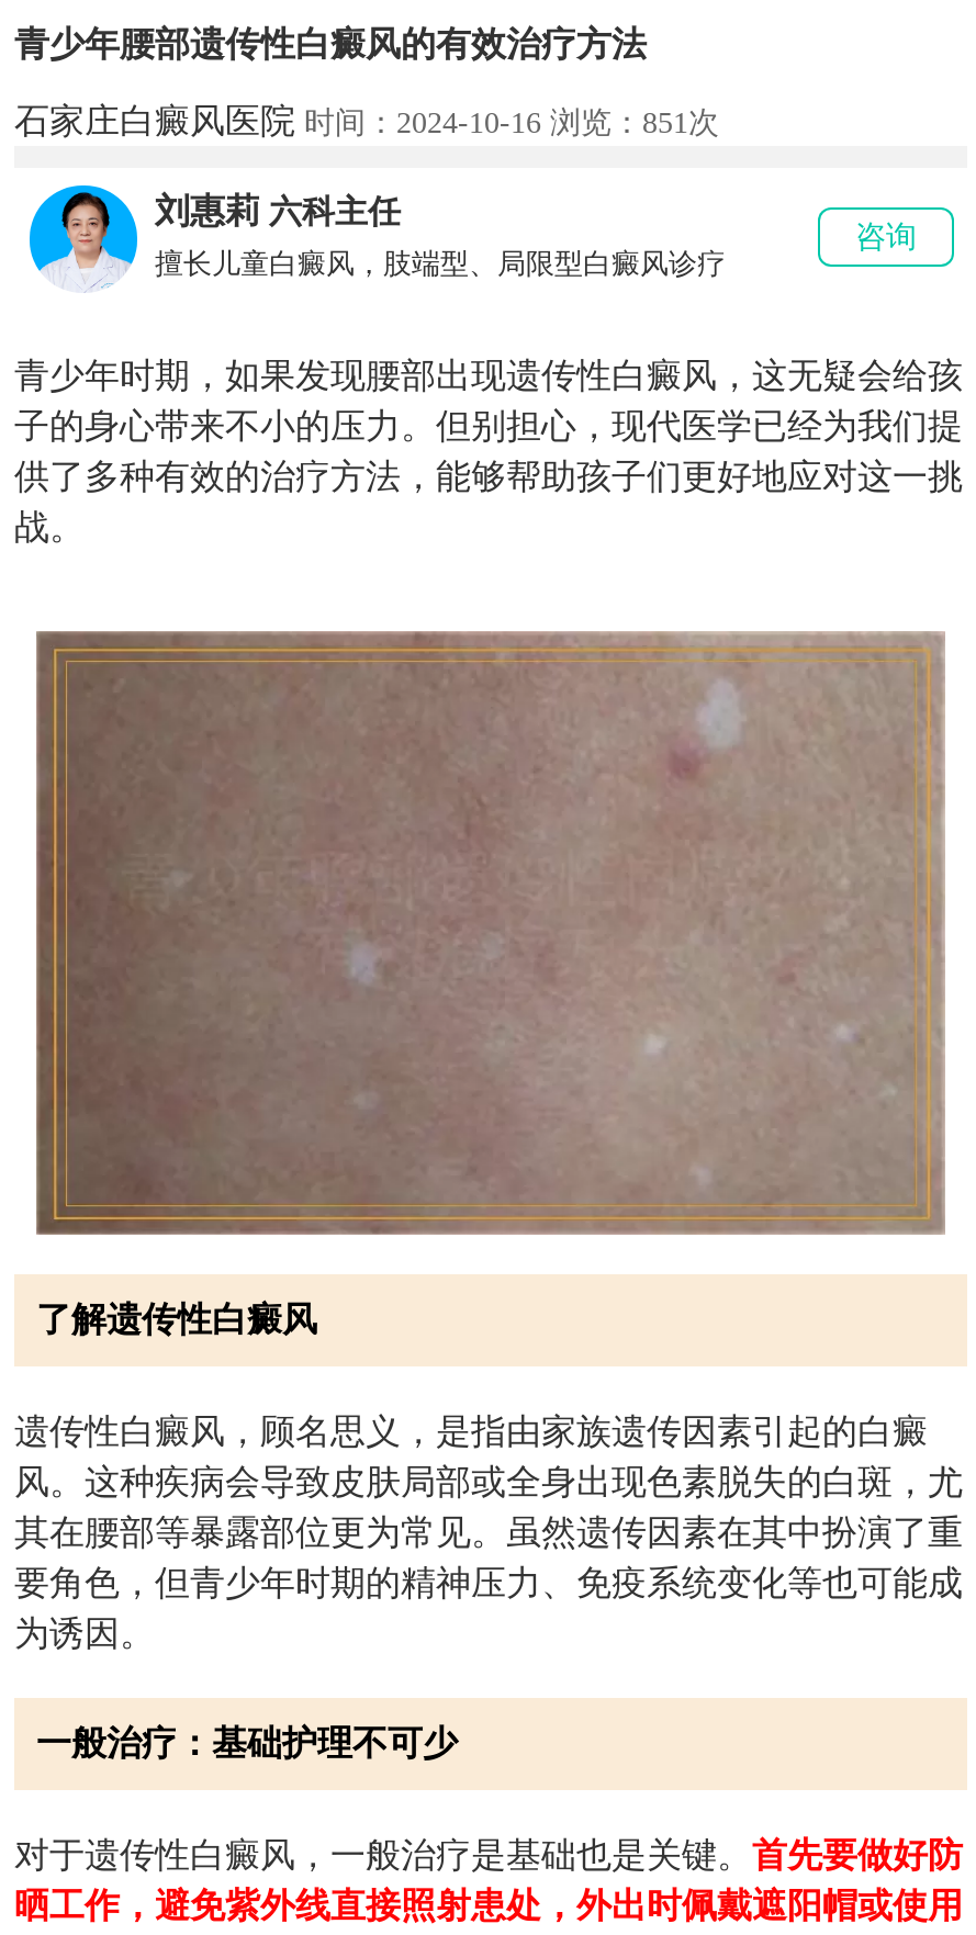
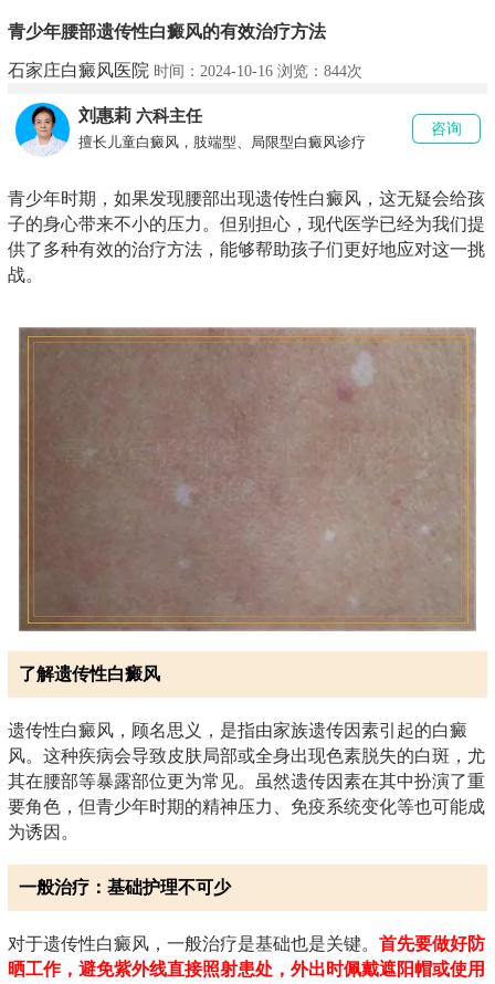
- 石家庄白癜风医院时间：2024-10-16 浏览：851次
+ 石家庄白癜风医院时间：2024-10-16 浏览：844次
